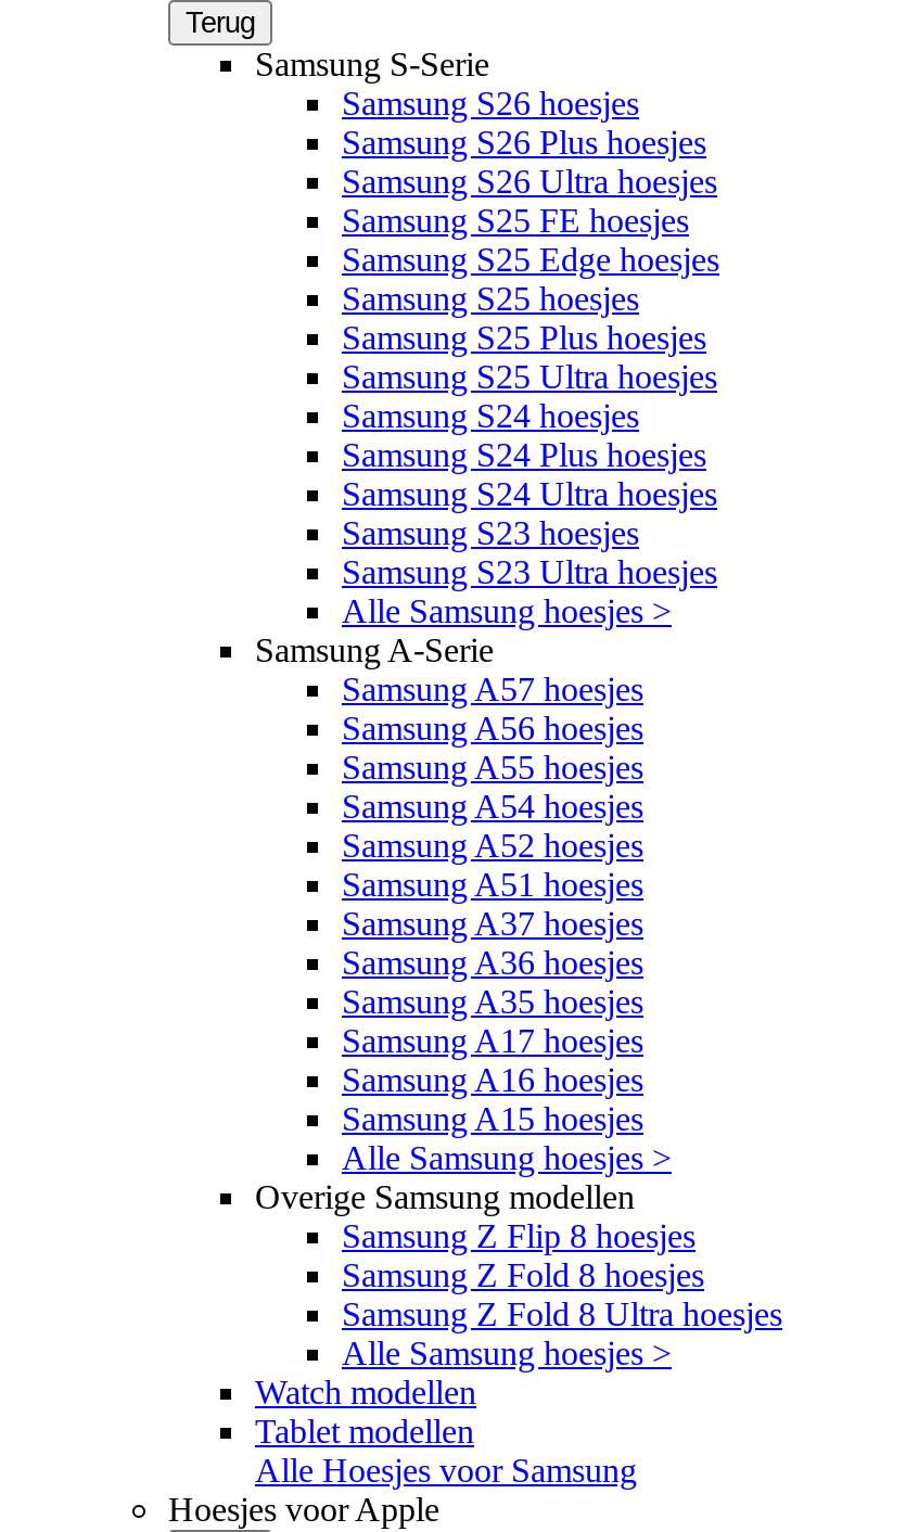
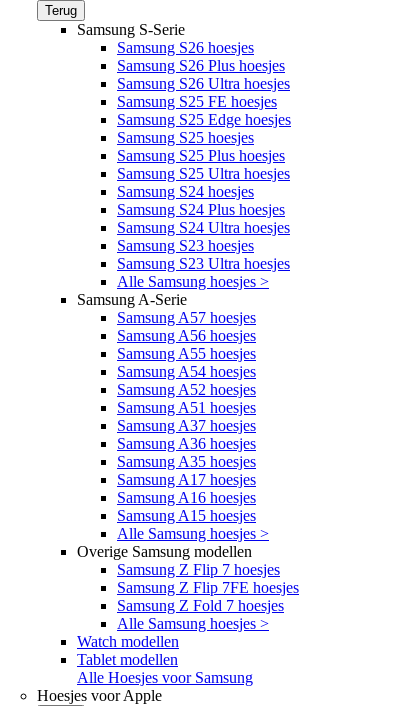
- Samsung Z Flip 8 hoesjes
- Samsung Z Fold 8 hoesjes
- Samsung Z Fold 8 Ultra hoesjes
+ Samsung Z Flip 7 hoesjes
+ Samsung Z Flip 7FE hoesjes
+ Samsung Z Fold 7 hoesjes
